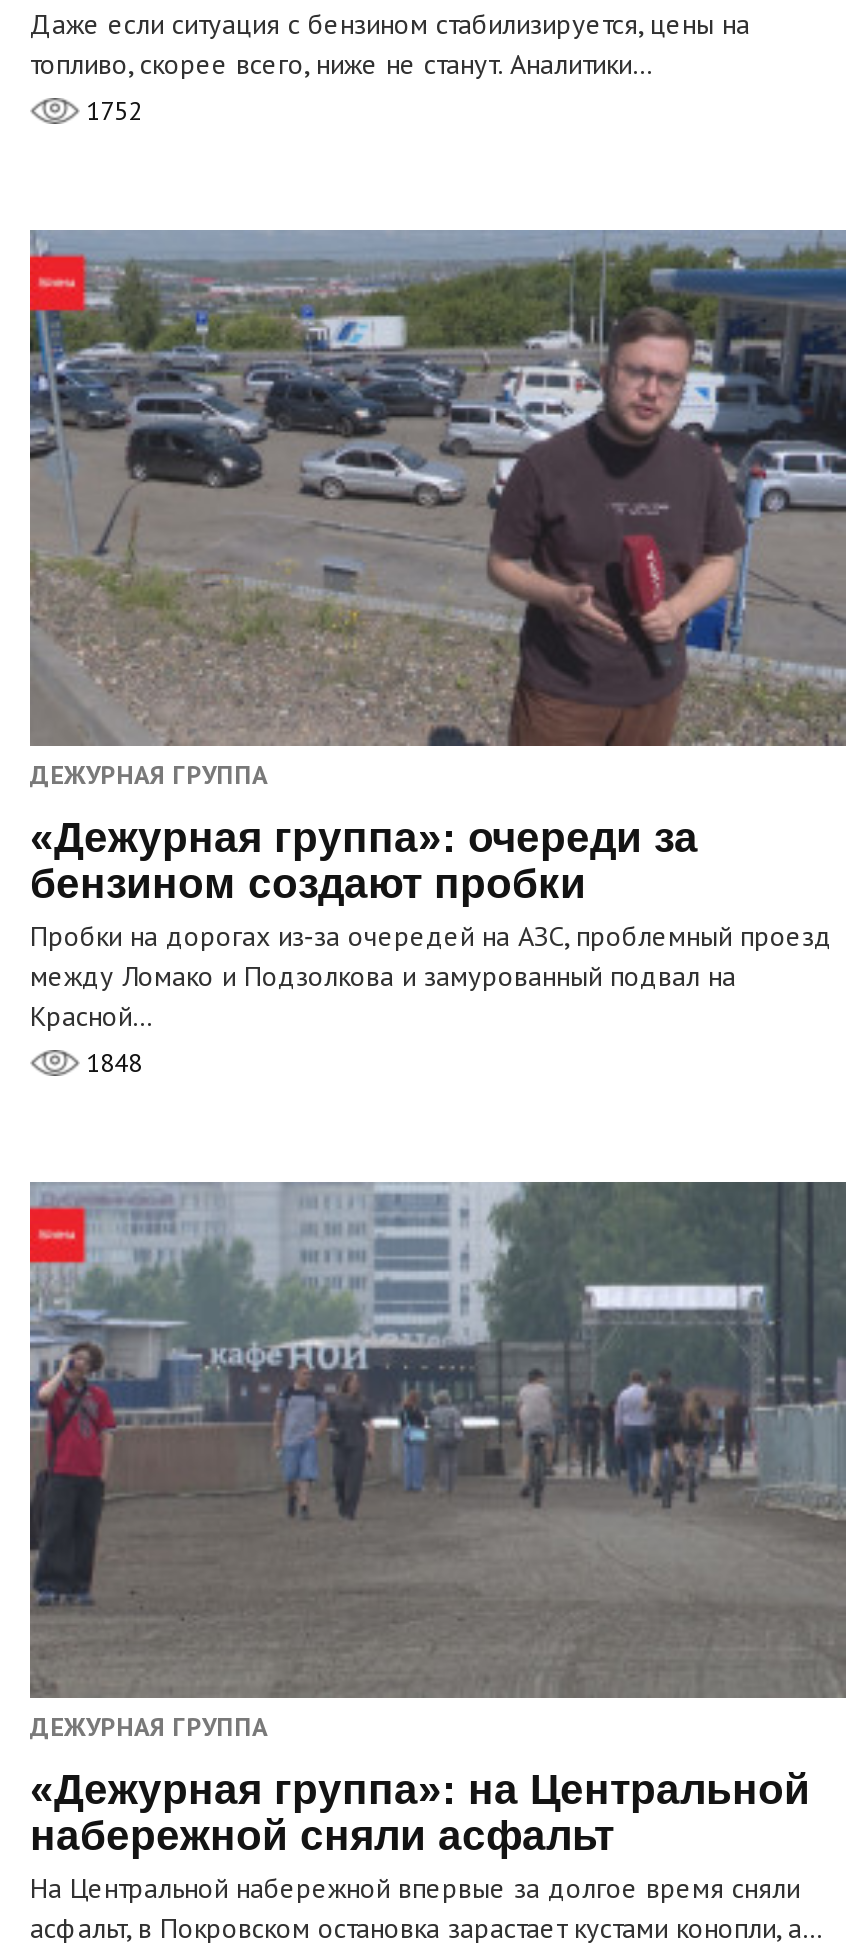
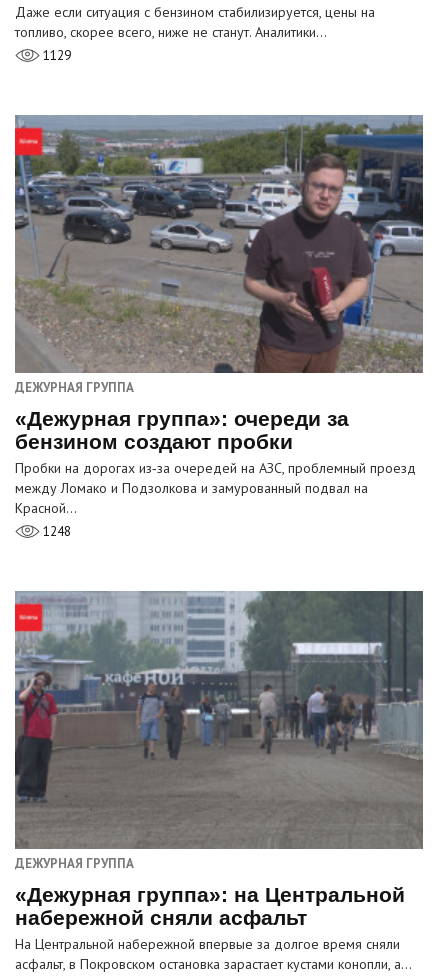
- 1752
+ 1129

- 1848
+ 1248
